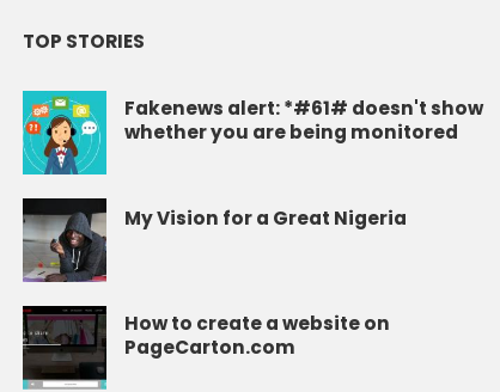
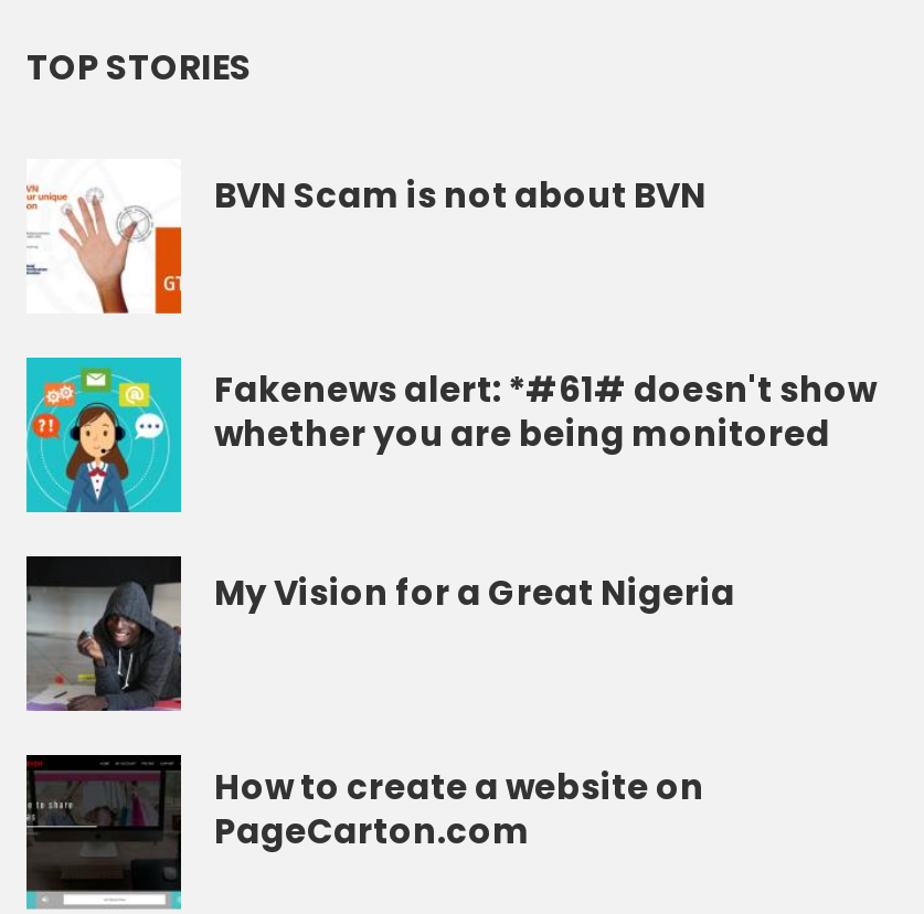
+ [image]
+ BVN Scam is not about BVN
